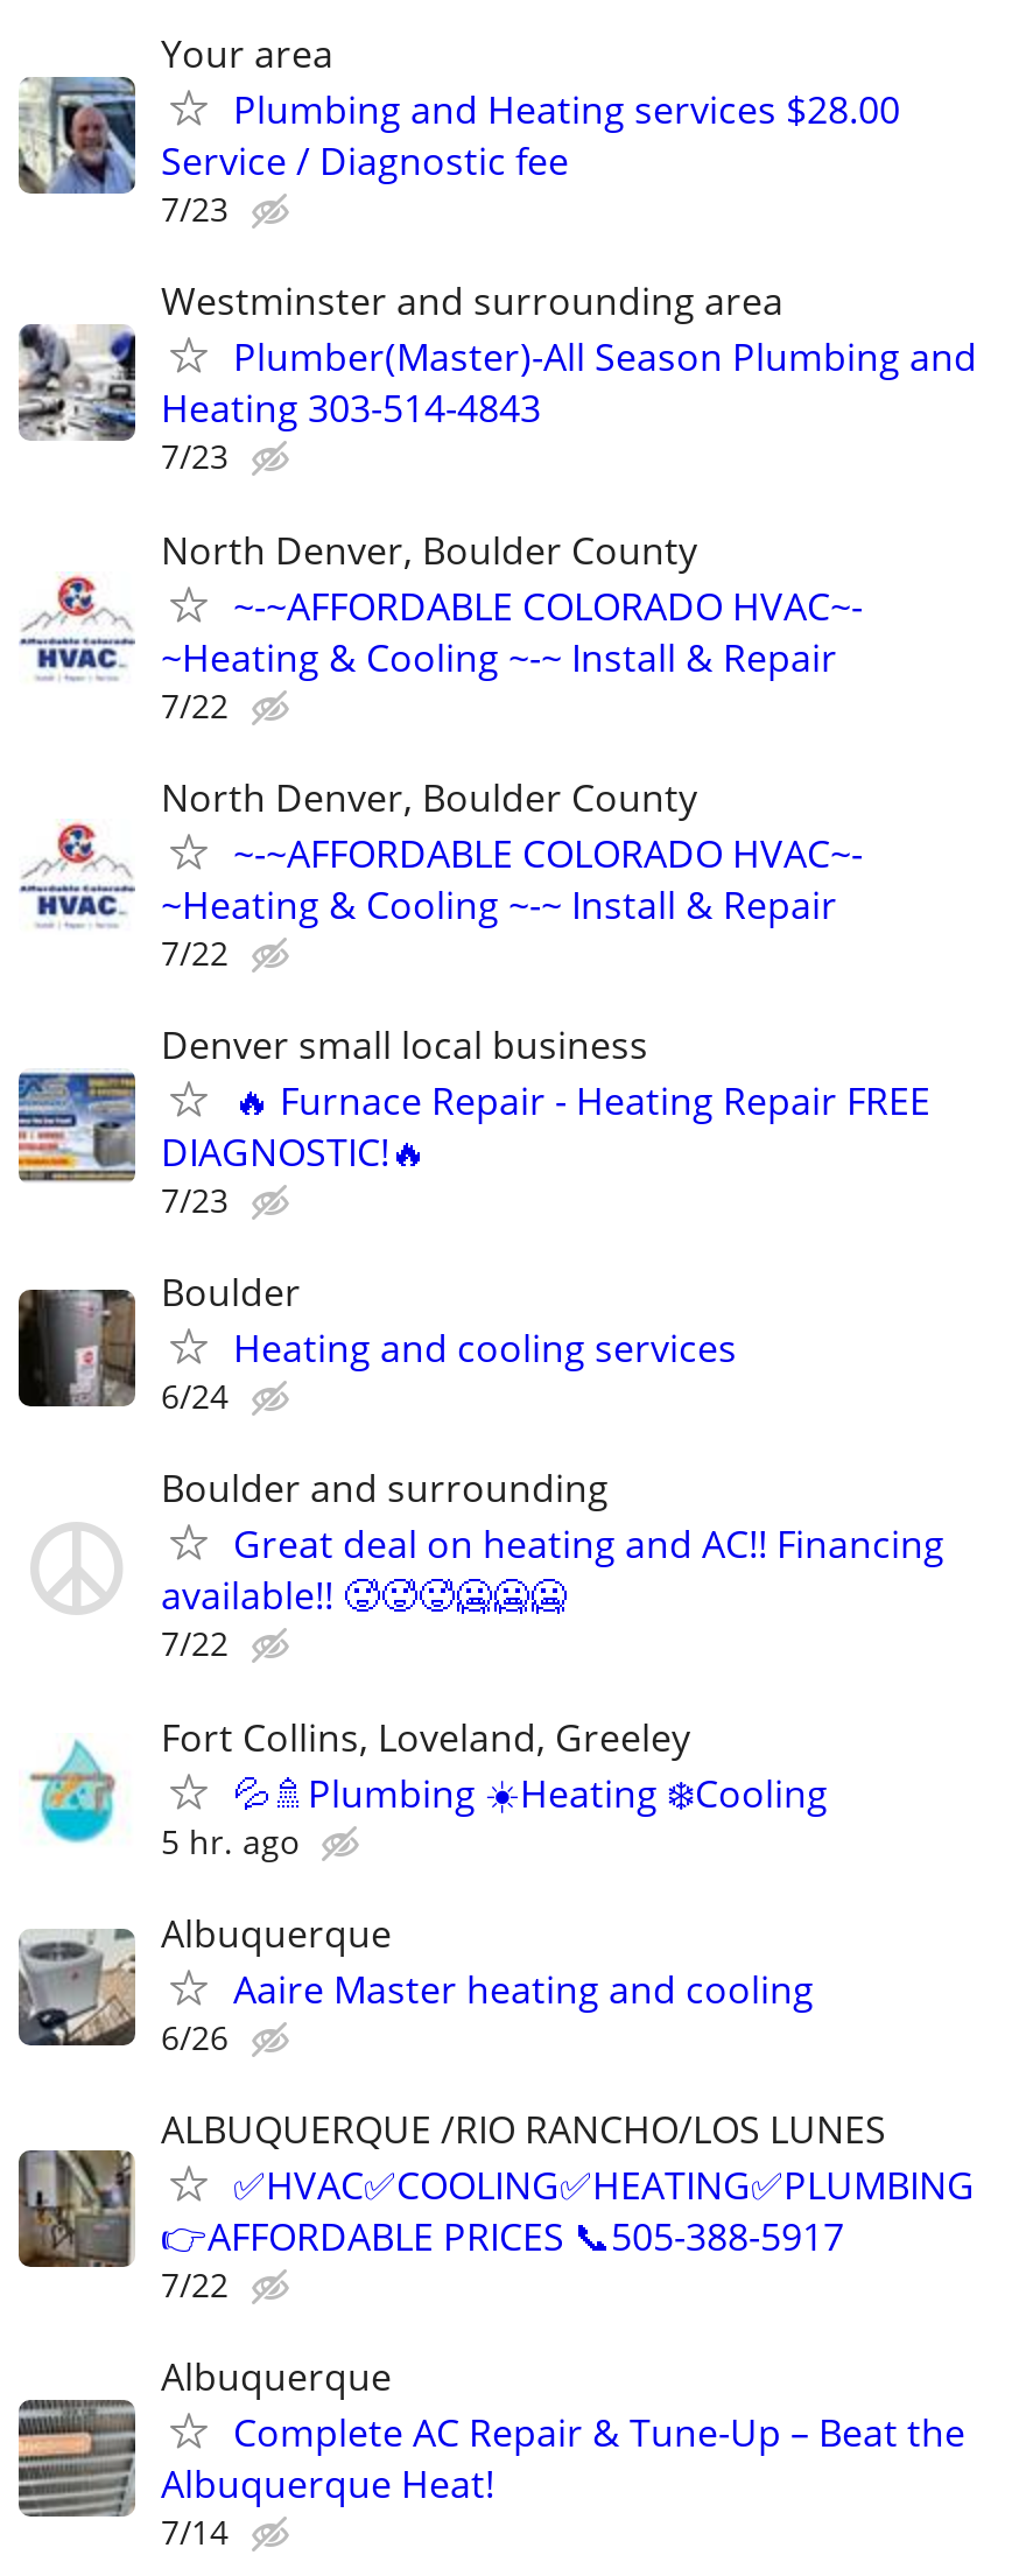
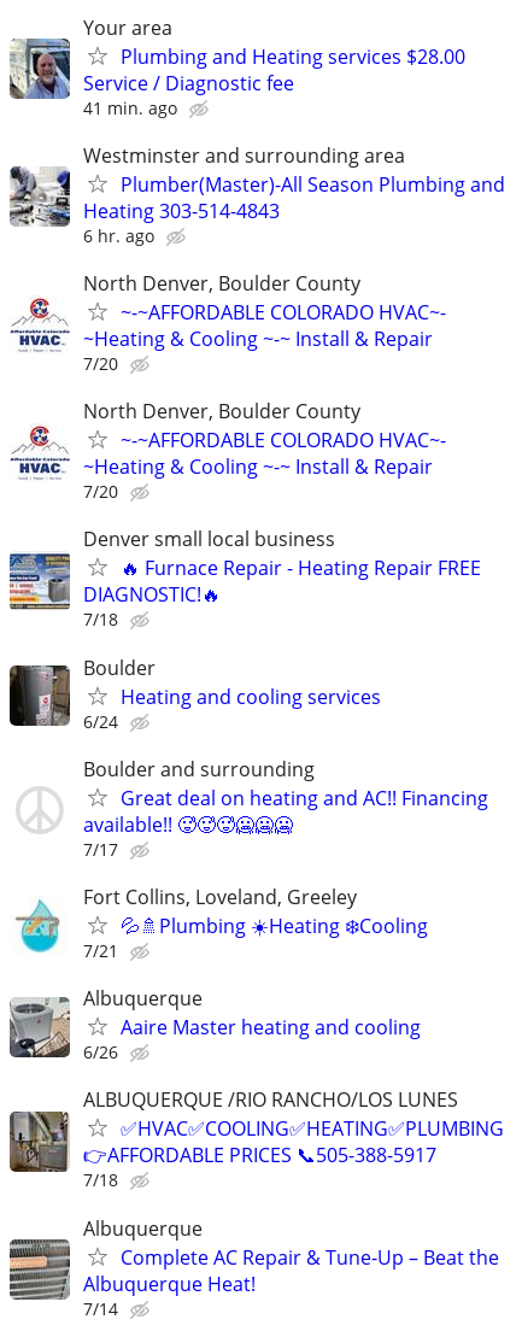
- 7/23
+ 41 min. ago

- 7/23
+ 6 hr. ago

- 7/22
+ 7/20

- 7/22
+ 7/20

- 7/23
+ 7/18

- 7/22
+ 7/17

- 5 hr. ago
+ 7/21

- 7/22
+ 7/18
